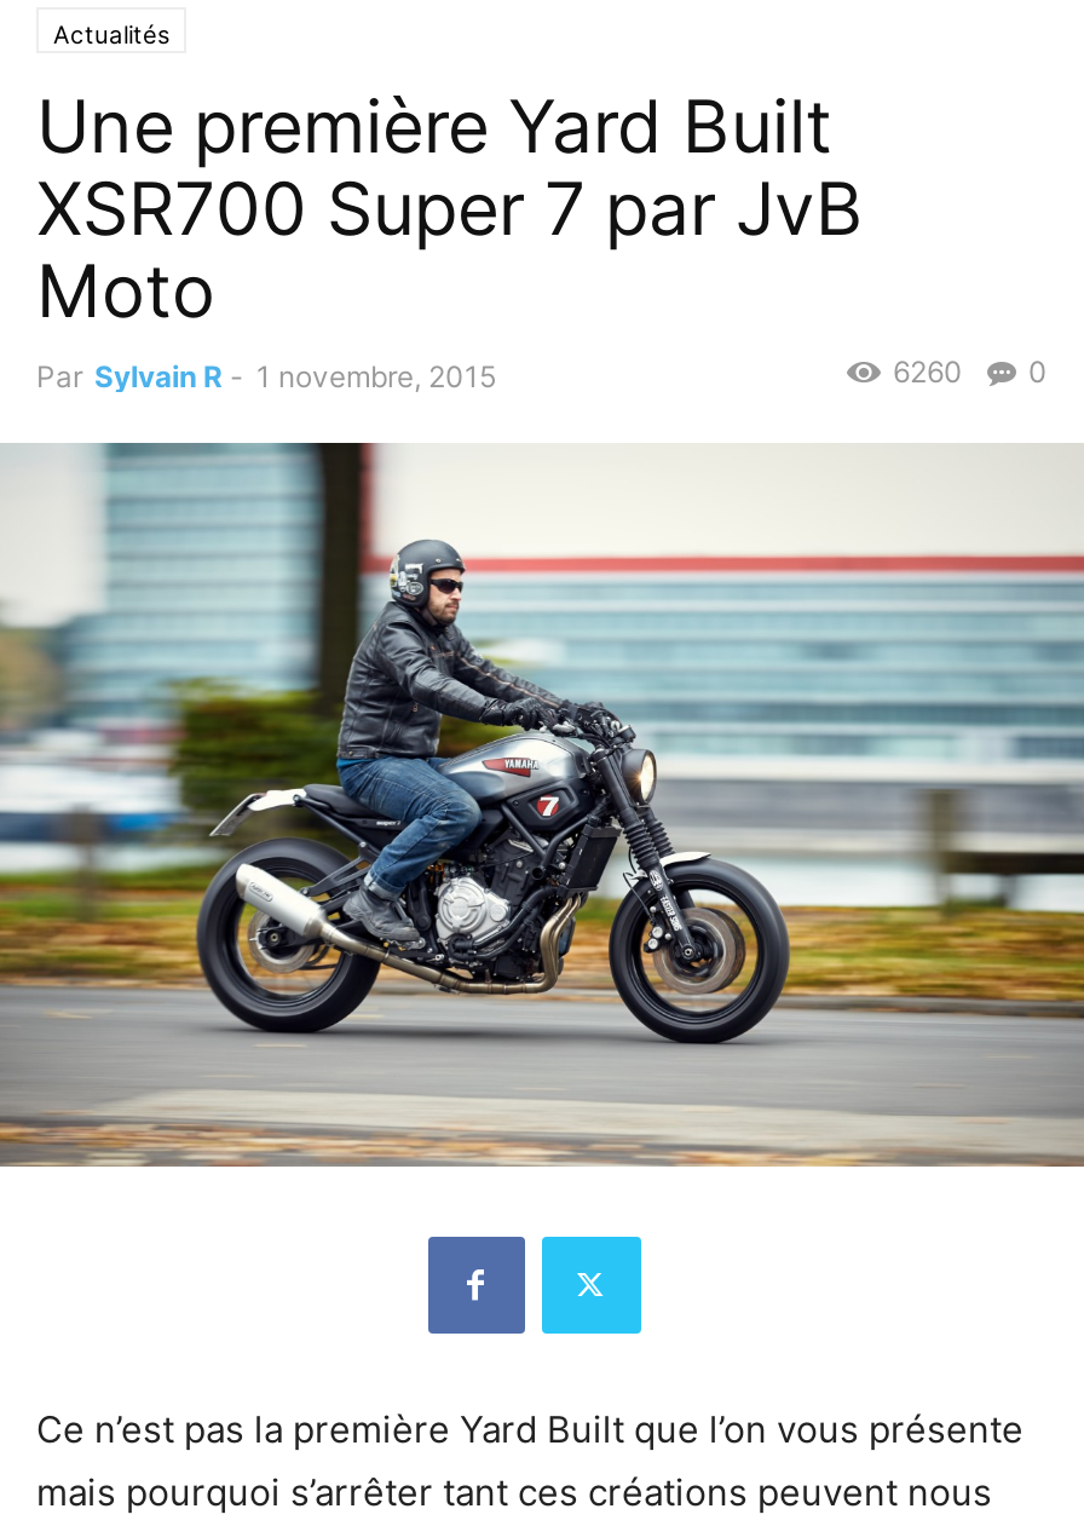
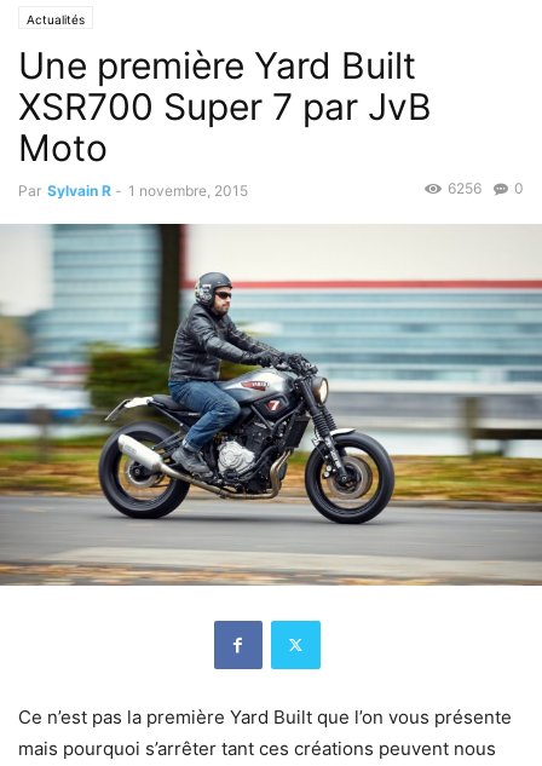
- 6260 0
+ 6256 0
